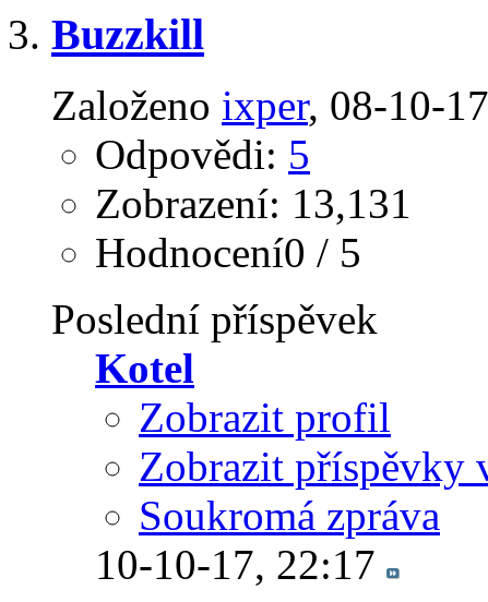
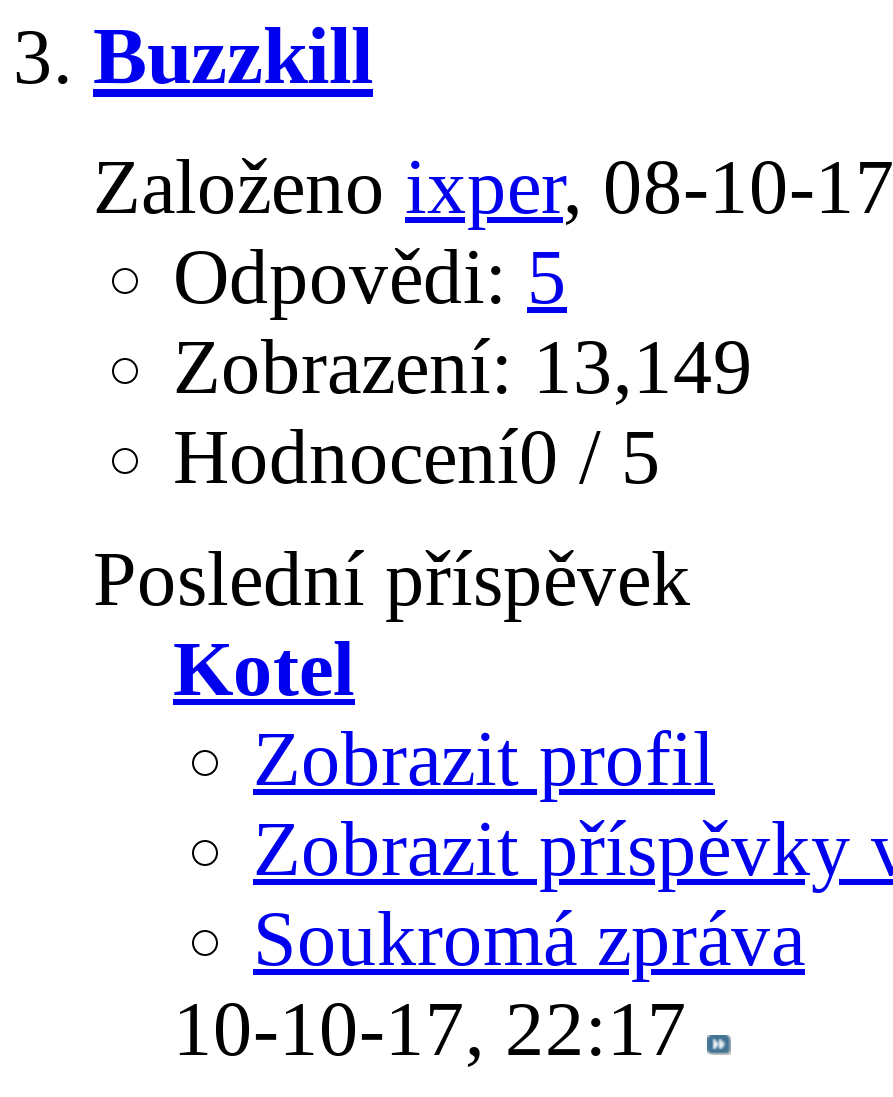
- Zobrazení: 13,131
+ Zobrazení: 13,149
